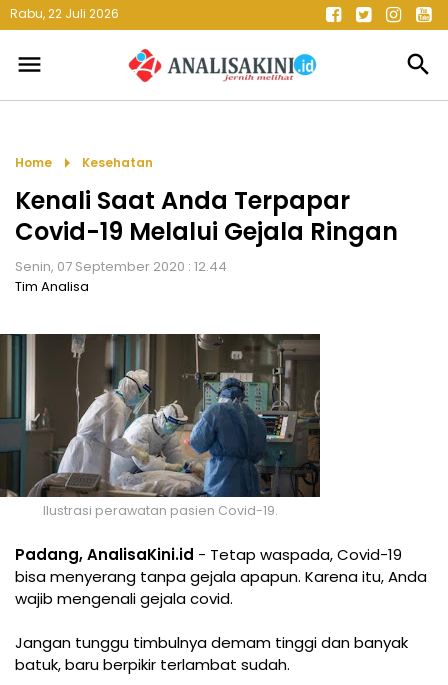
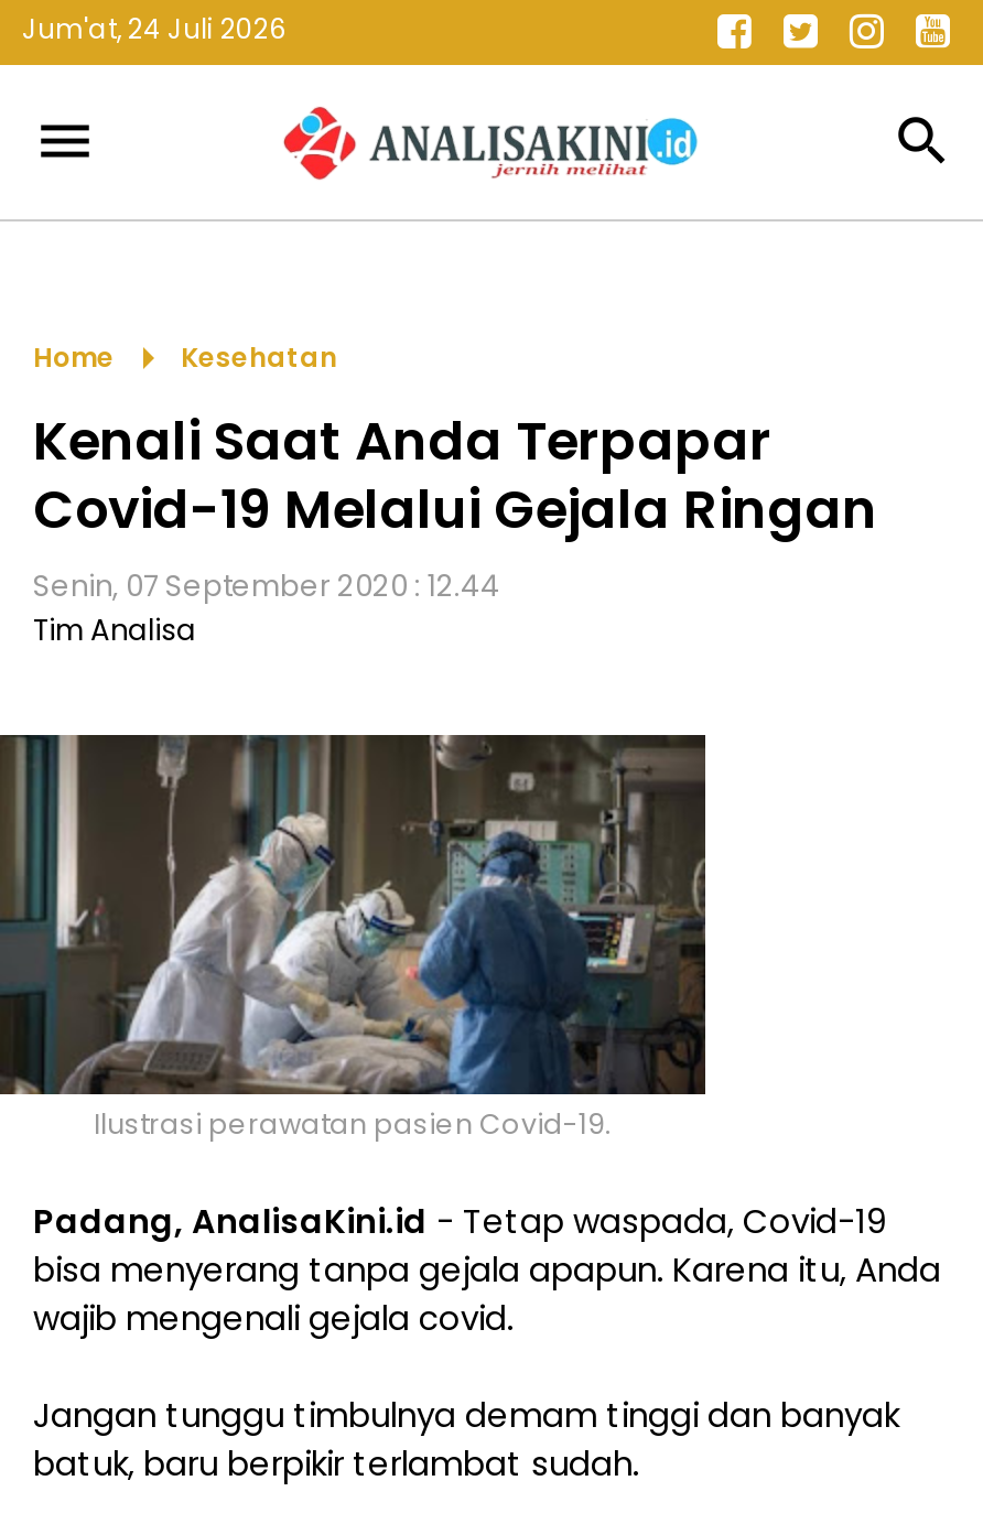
- Rabu, 22 Juli 2026
+ Jum'at, 24 Juli 2026
